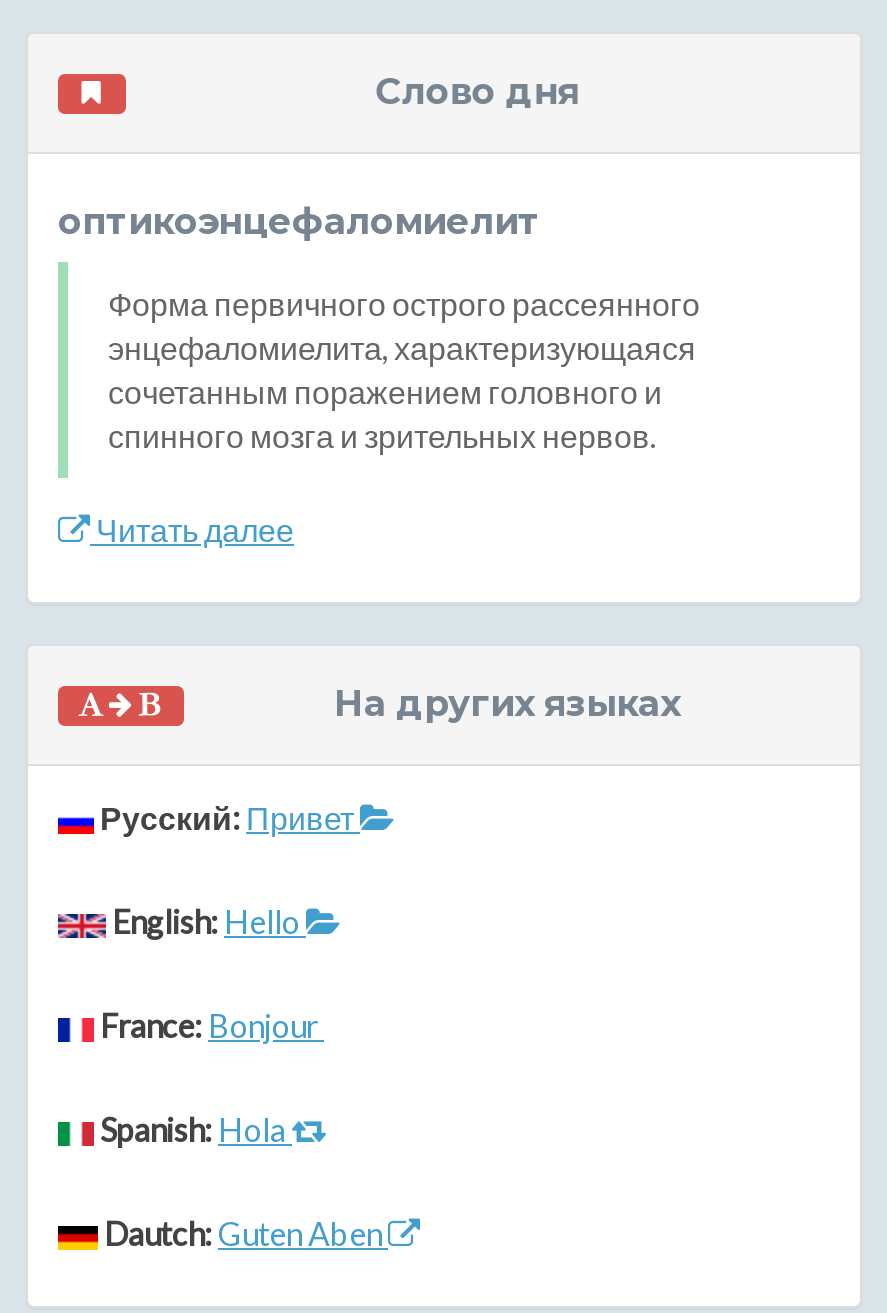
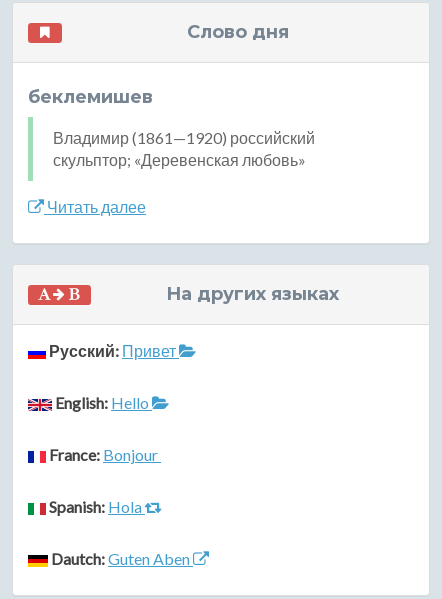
- оптикоэнцефаломиелит
+ беклемишев

- Форма первичного острого рассеянного
- энцефаломиелита, характеризующаяся
- сочетанным поражением головного и
- спинного мозга и зрительных нервов.
+ Владимир (1861—1920) российский
+ скульптор; «Деревенская любовь»
